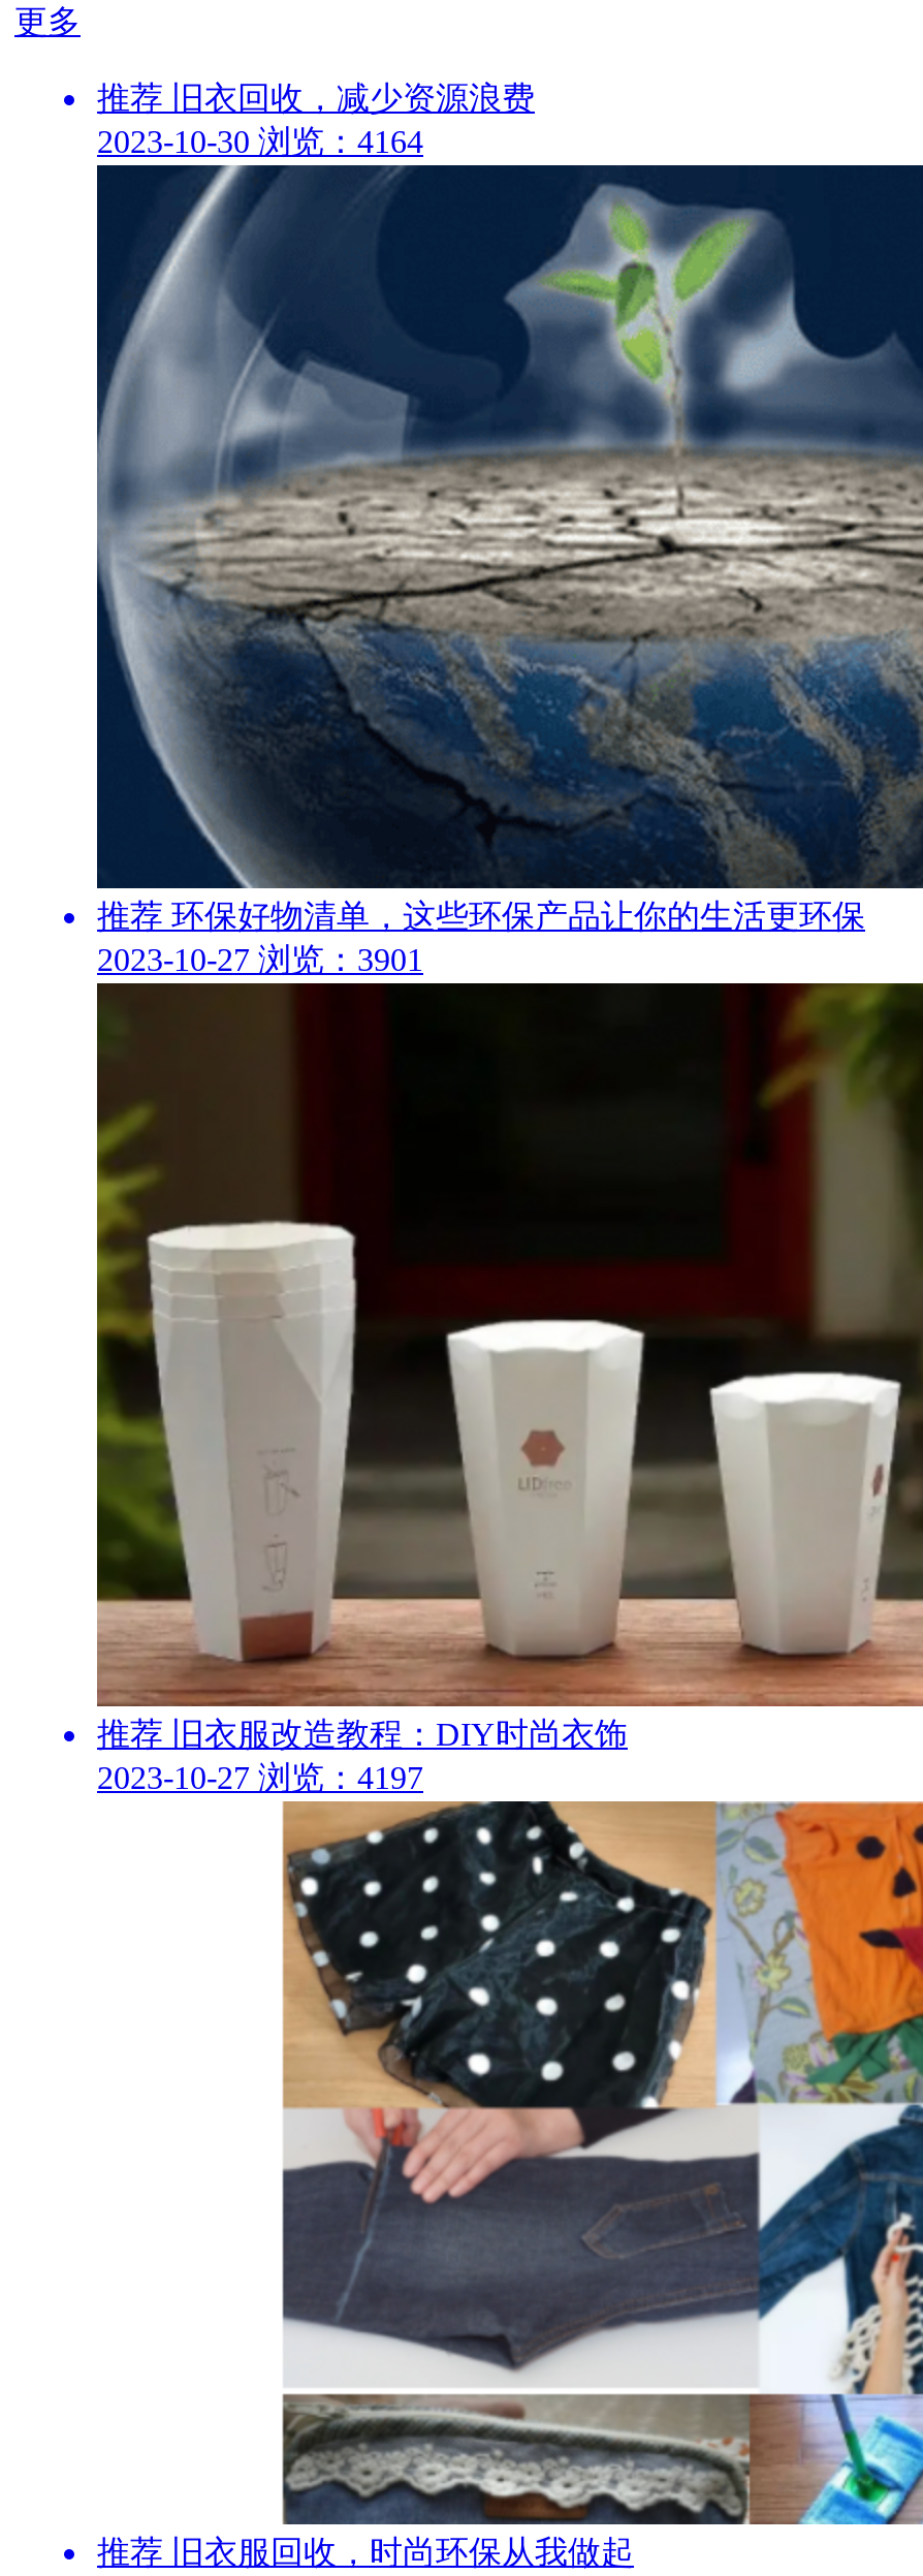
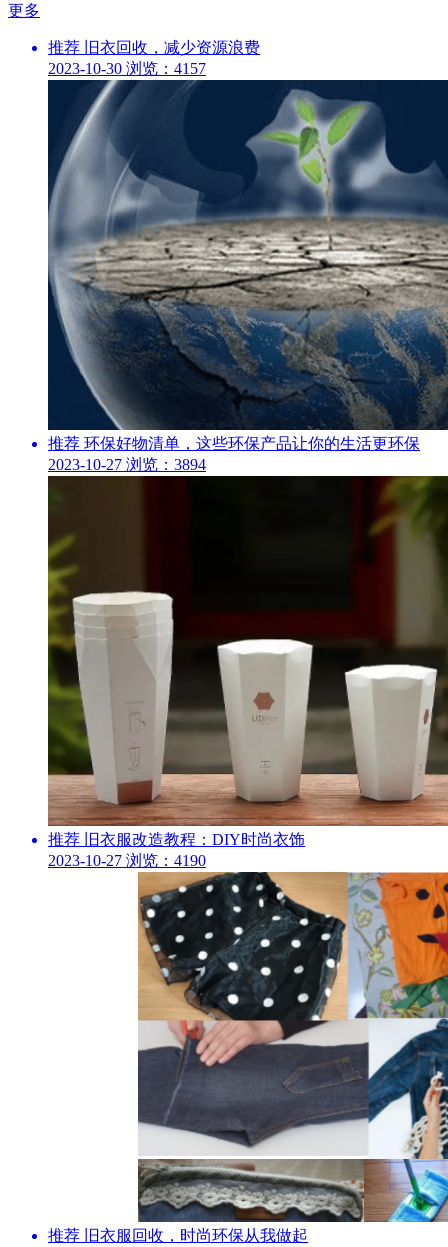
- 2023-10-30 浏览：4164
+ 2023-10-30 浏览：4157

- 2023-10-27 浏览：3901
+ 2023-10-27 浏览：3894

- 2023-10-27 浏览：4197
+ 2023-10-27 浏览：4190
